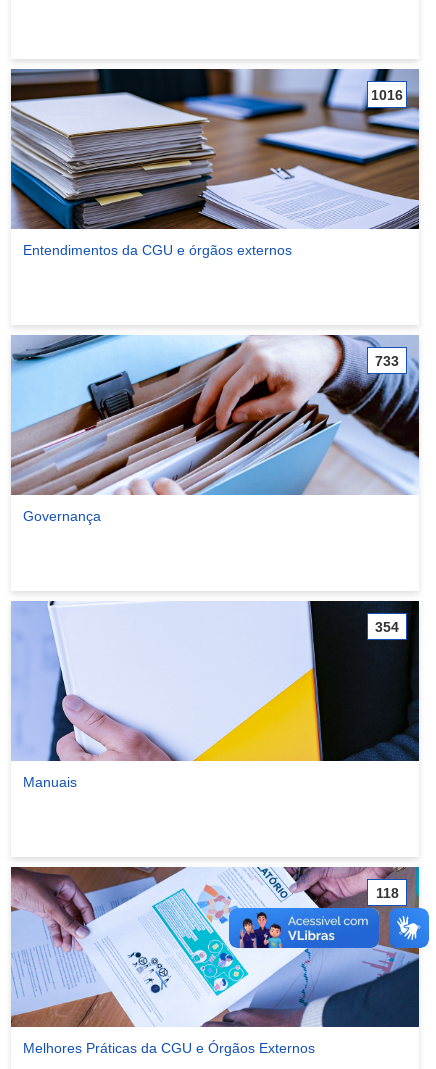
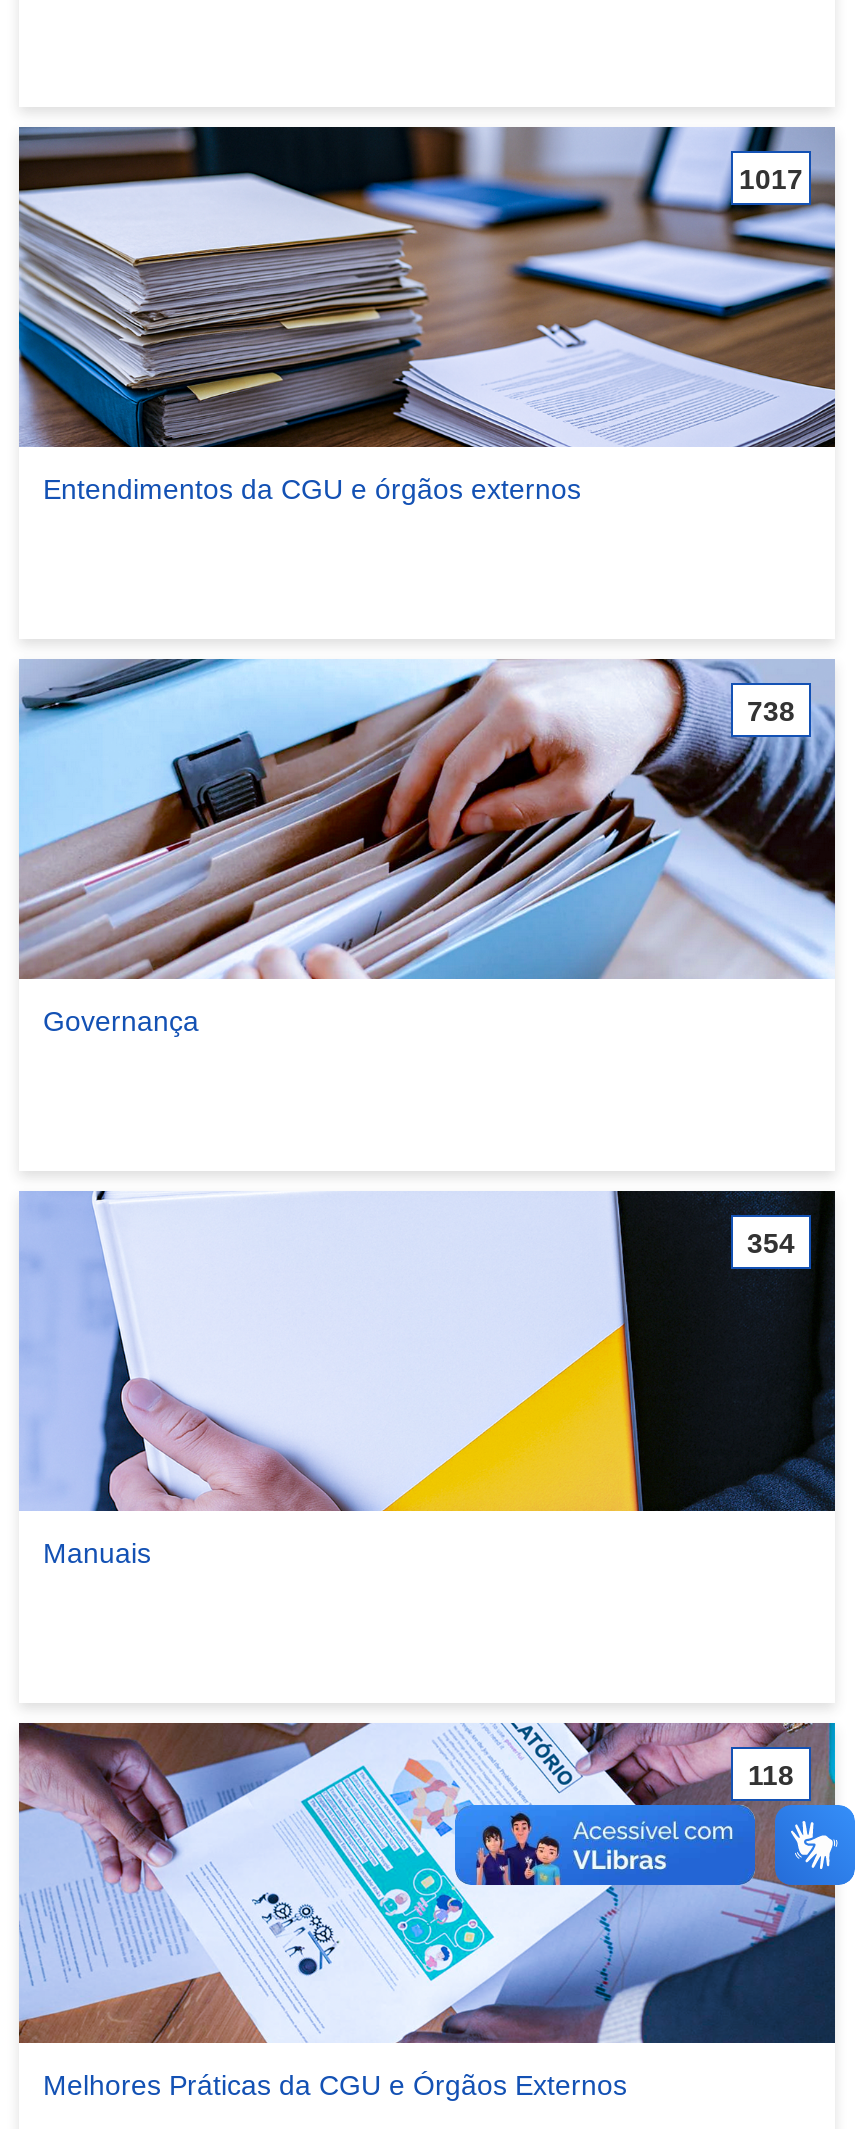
- 1016
+ 1017

- 733
+ 738
